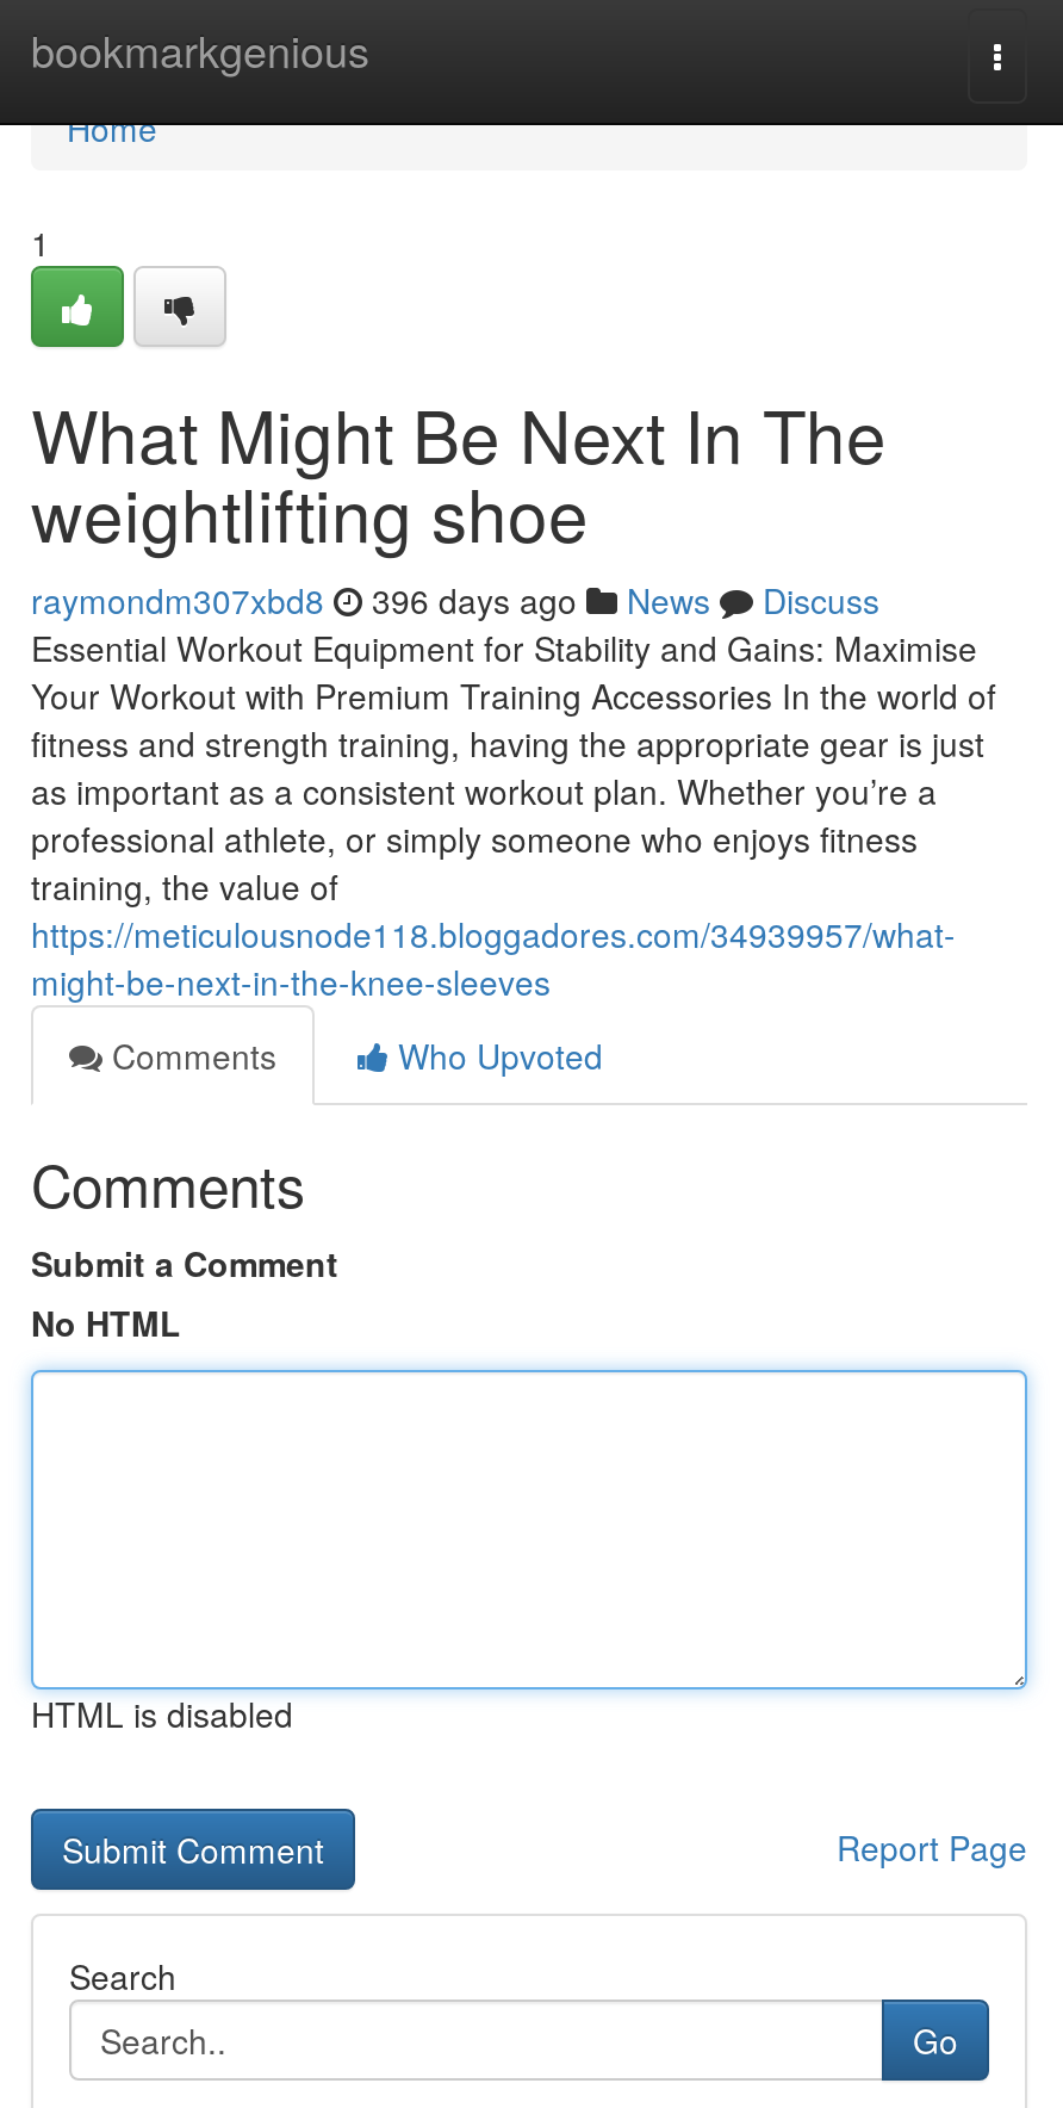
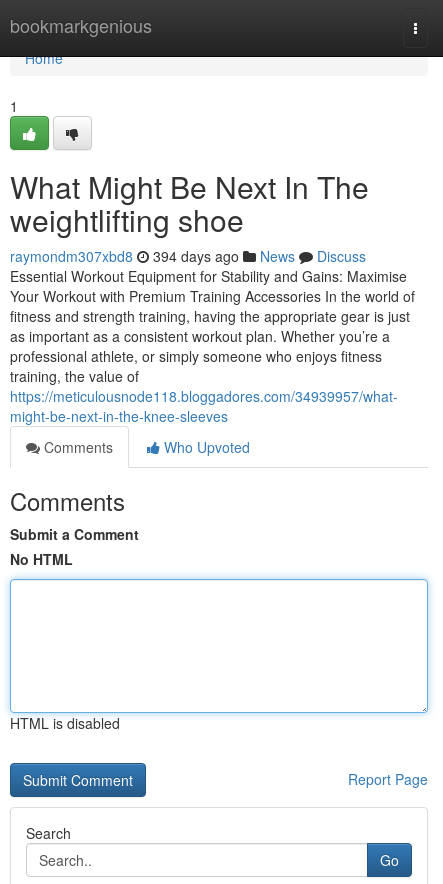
- raymondm307xbd8 396 days ago News Discuss
+ raymondm307xbd8 394 days ago News Discuss
